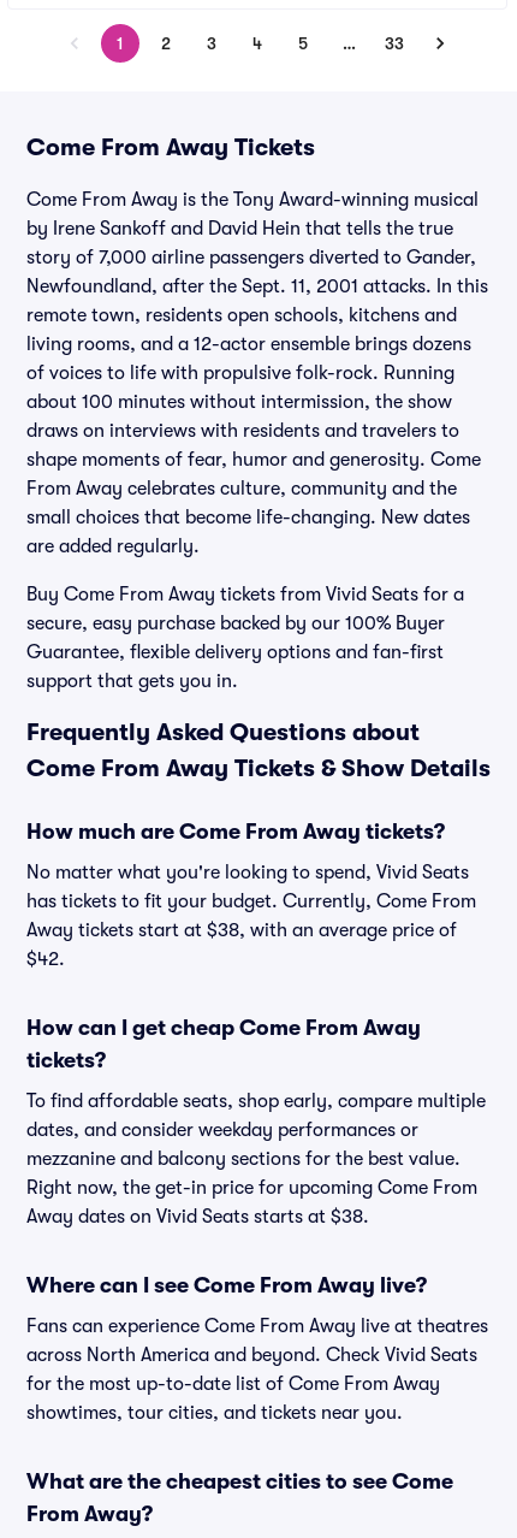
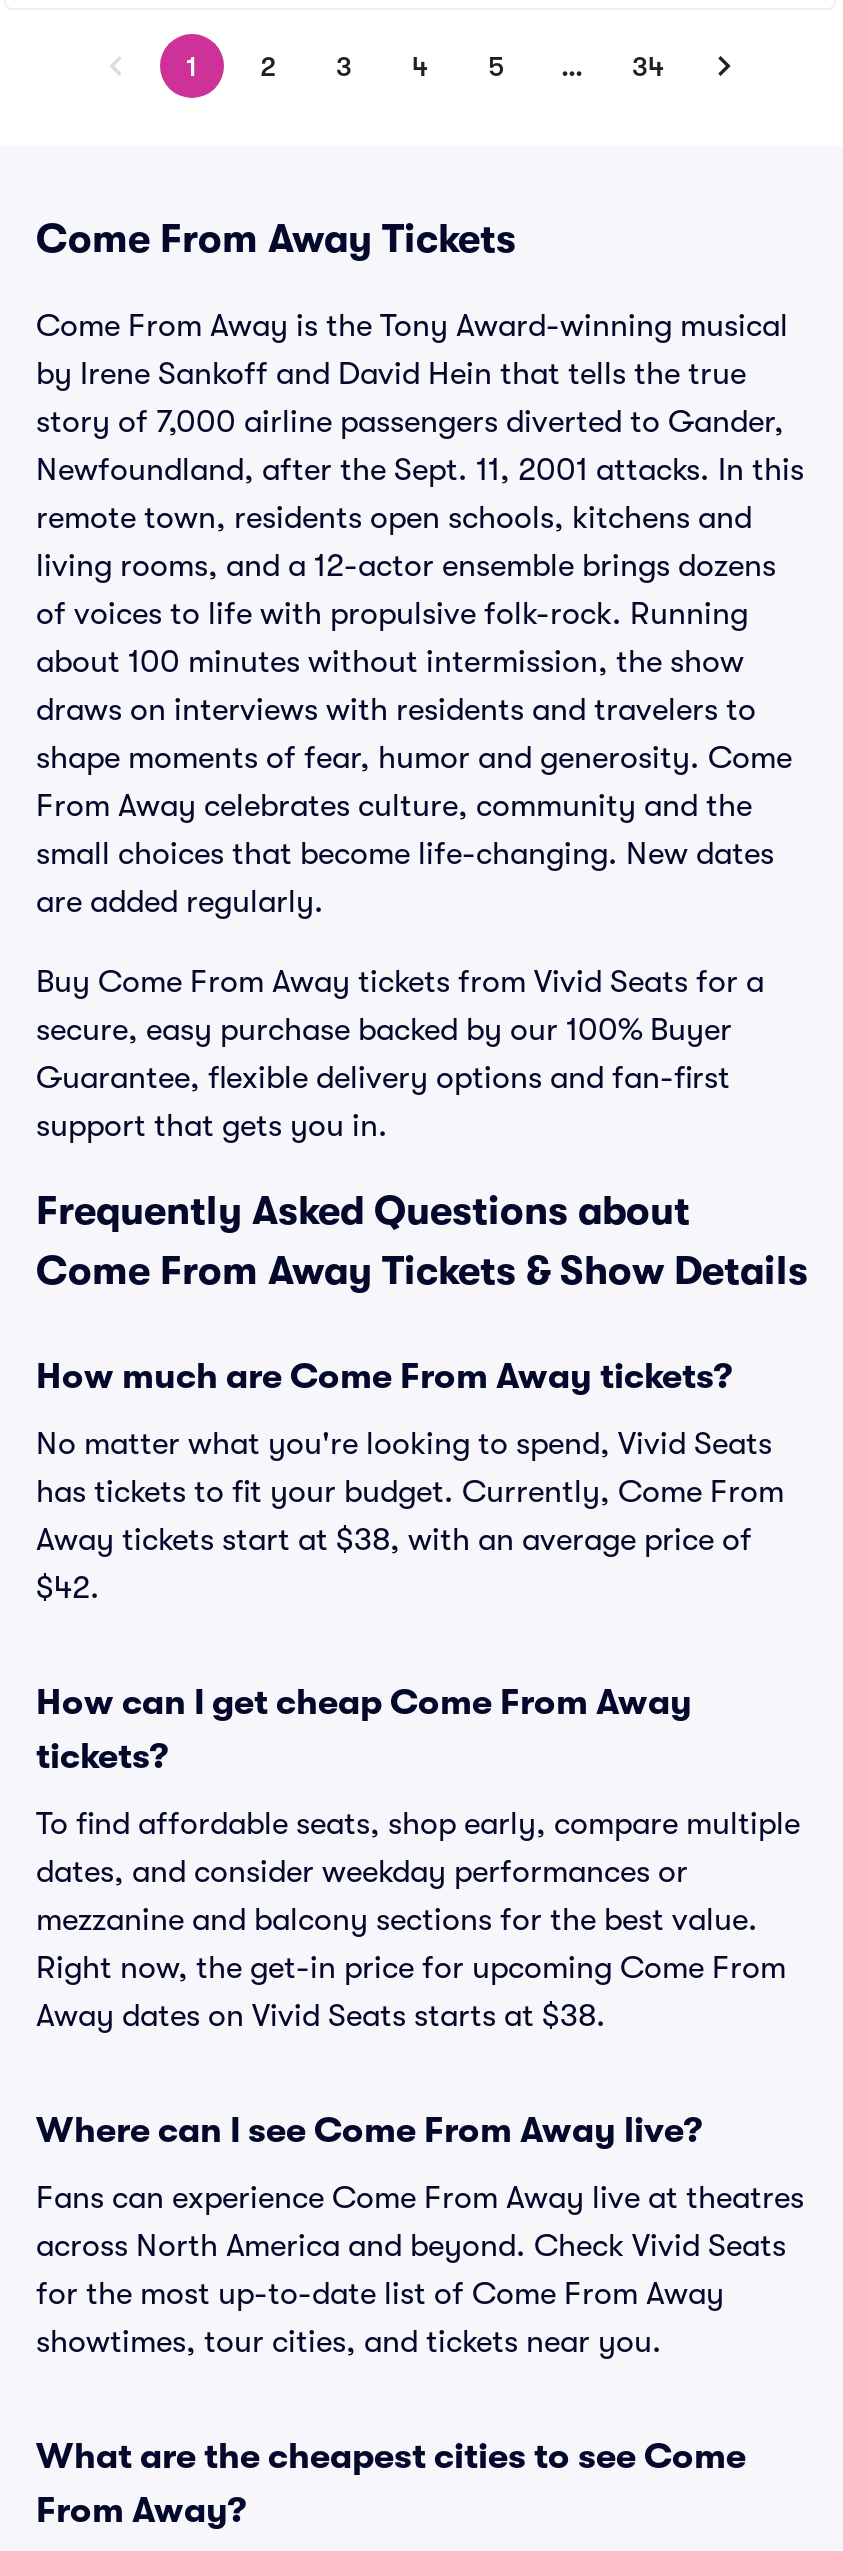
- 33
+ 34
